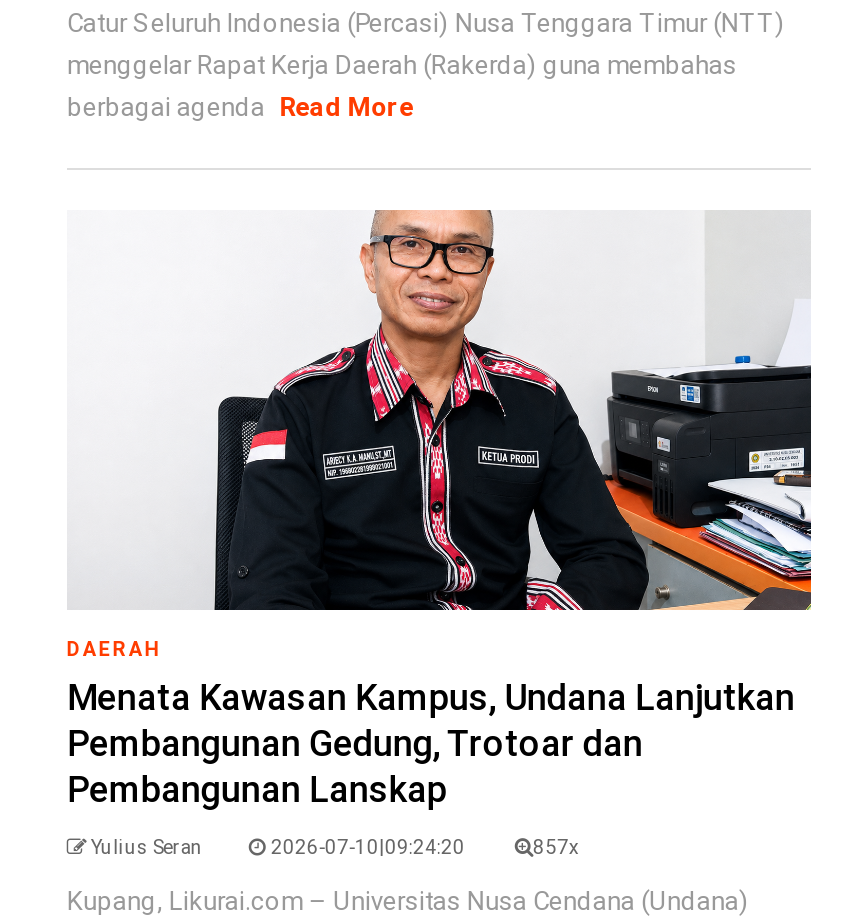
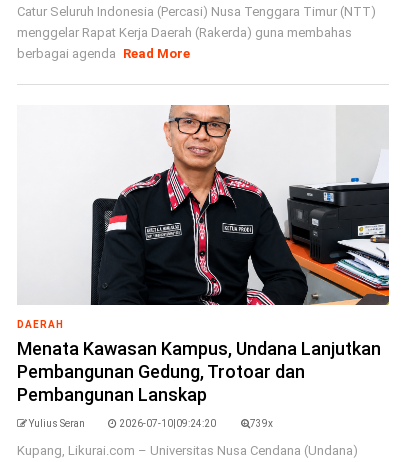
- 857x
+ 739x
